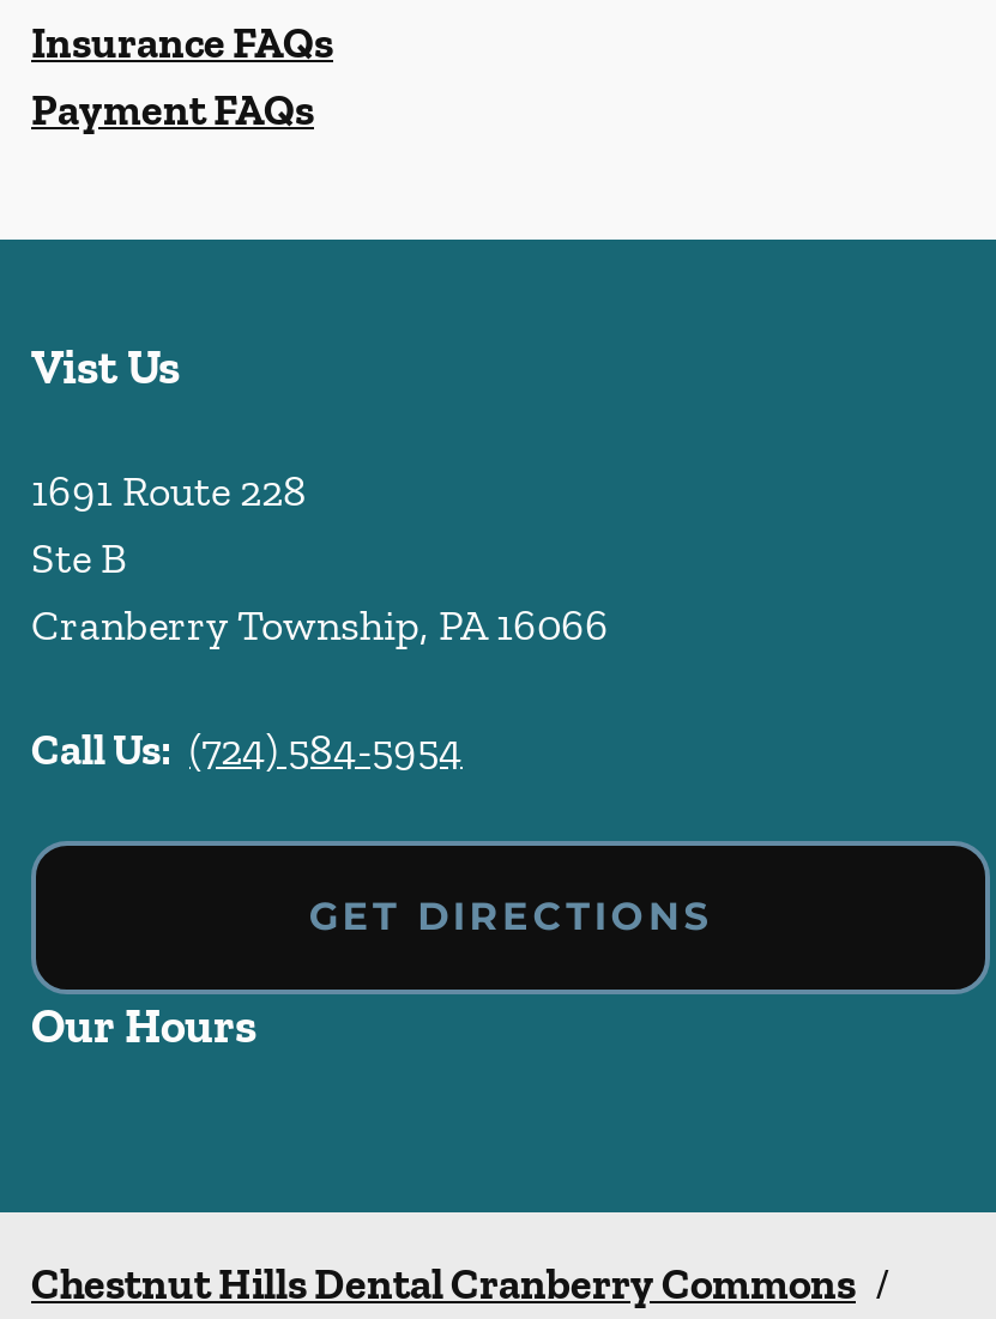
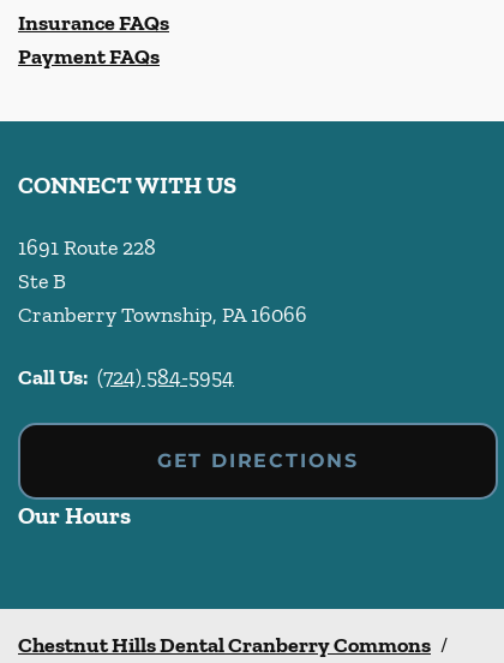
- Vist Us
+ CONNECT WITH US
